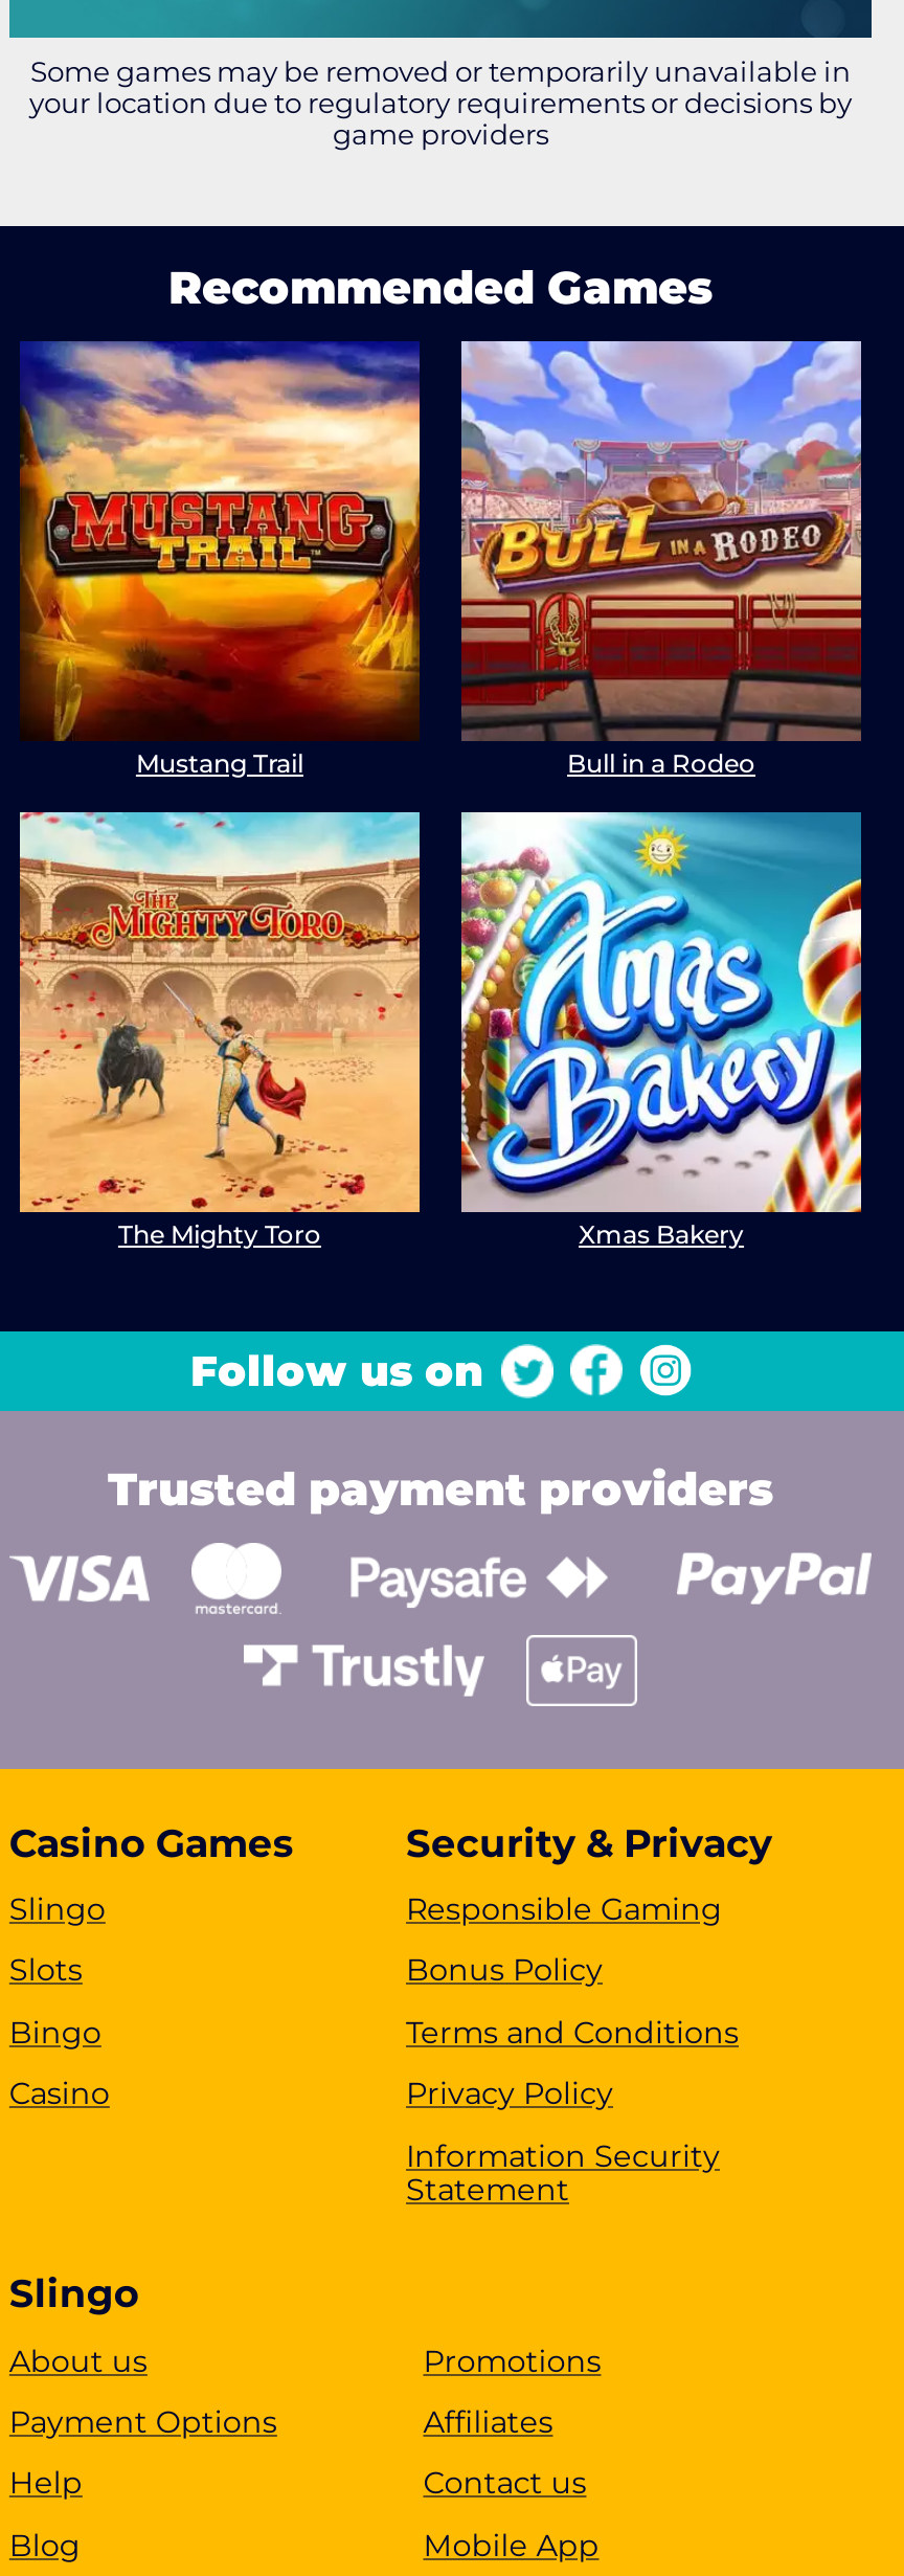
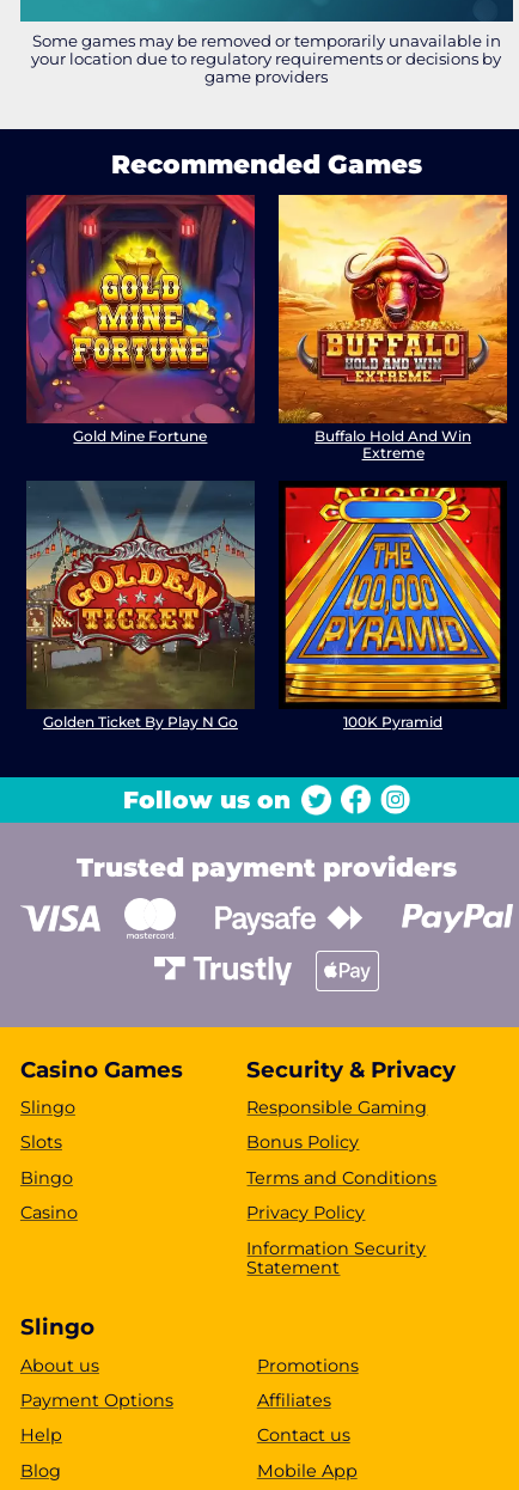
- [image]
- Mustang Trail
- Bull in a Rodeo
+ [image]
+ Gold Mine Fortune
+ Buffalo Hold And Win
+ Extreme

- [image]
+ [image]

- [image]
- The Mighty Toro
- Xmas Bakery
+ [image]
+ Golden Ticket By Play N Go
+ 100K Pyramid

- [image]
+ [image]
